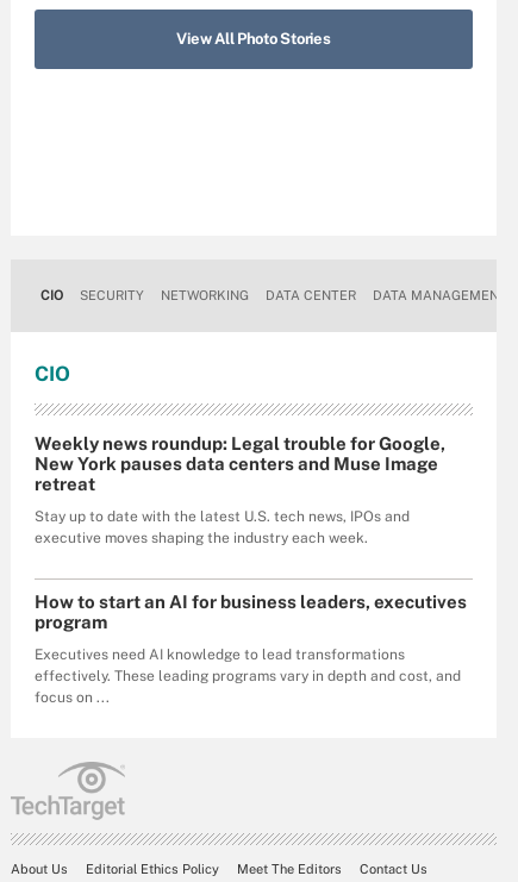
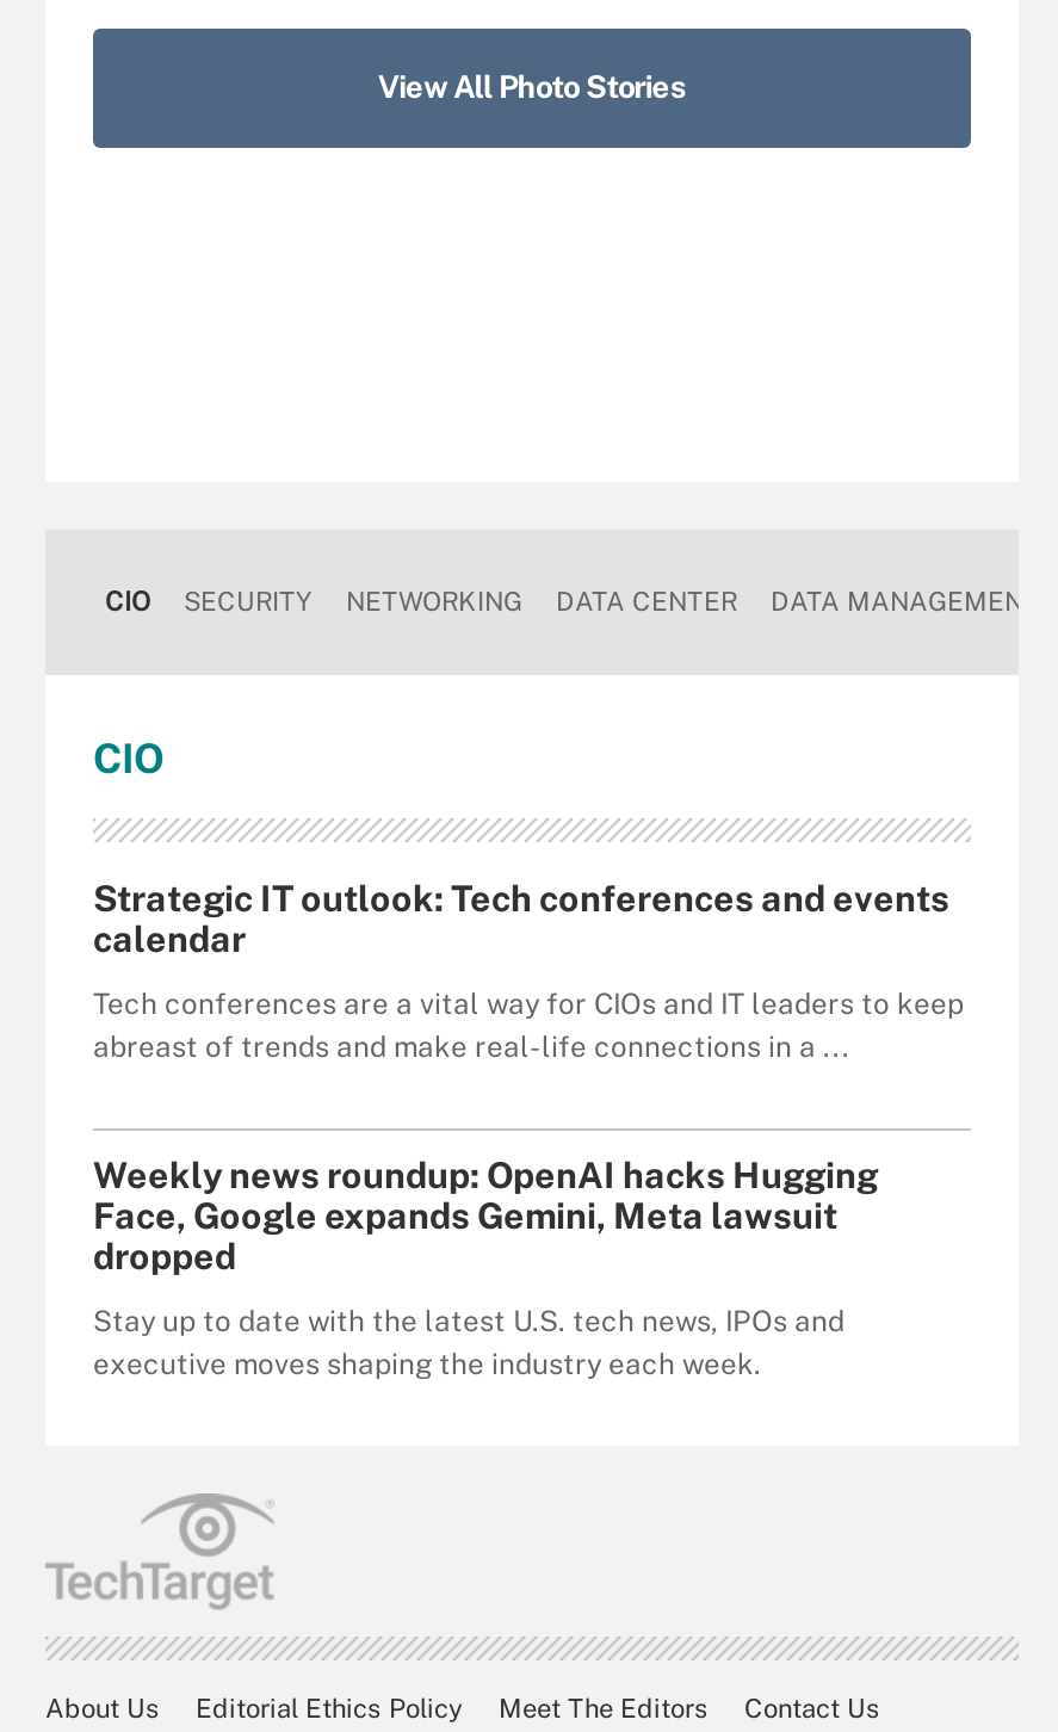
- Weekly news roundup: Legal trouble for Google,
- New York pauses data centers and Muse Image
- retreat
+ Strategic IT outlook: Tech conferences and events
+ calendar
+ Tech conferences are a vital way for CIOs and IT leaders to keep
+ abreast of trends and make real-life connections in a ...
+ Weekly news roundup: OpenAI hacks Hugging
+ Face, Google expands Gemini, Meta lawsuit
+ dropped

moved down: Stay up to date with the latest U.S. tech news, IPOs and | executive moves shaping the industry each week.

- How to start an AI for business leaders, executives
- program
- Executives need AI knowledge to lead transformations
- effectively. These leading programs vary in depth and cost, and
- focus on ...
